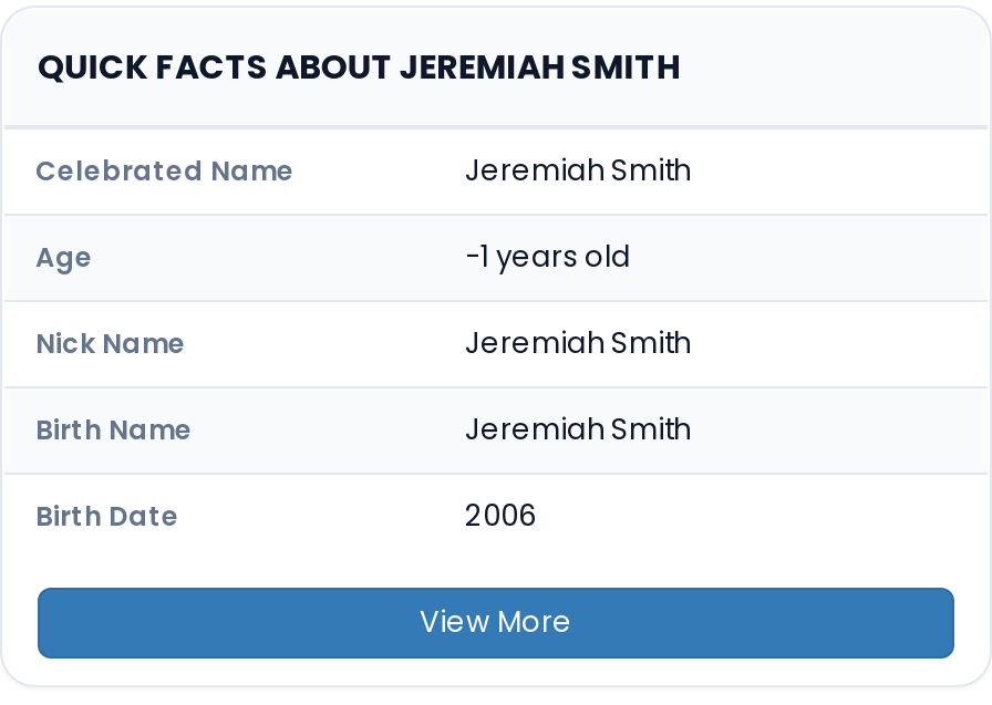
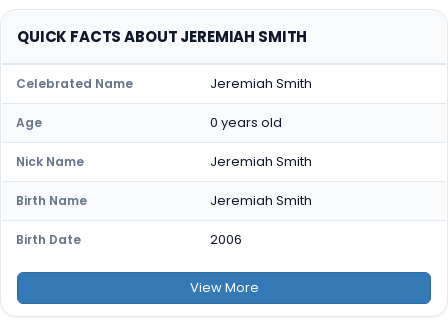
- -1 years old
+ 0 years old
